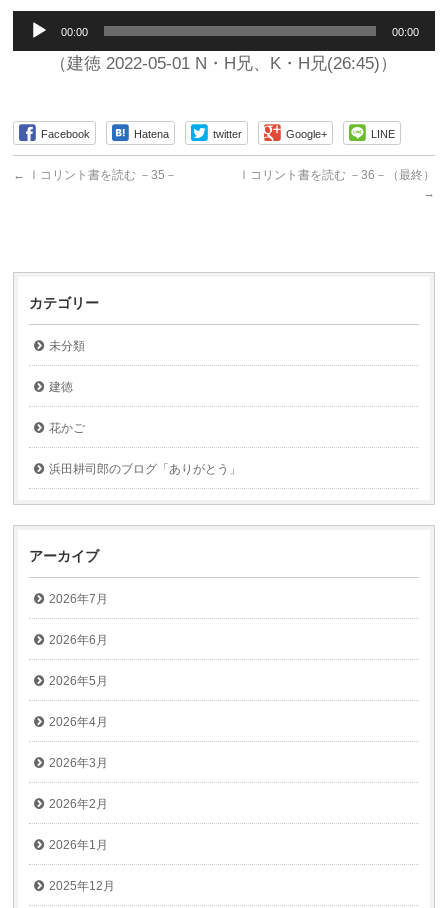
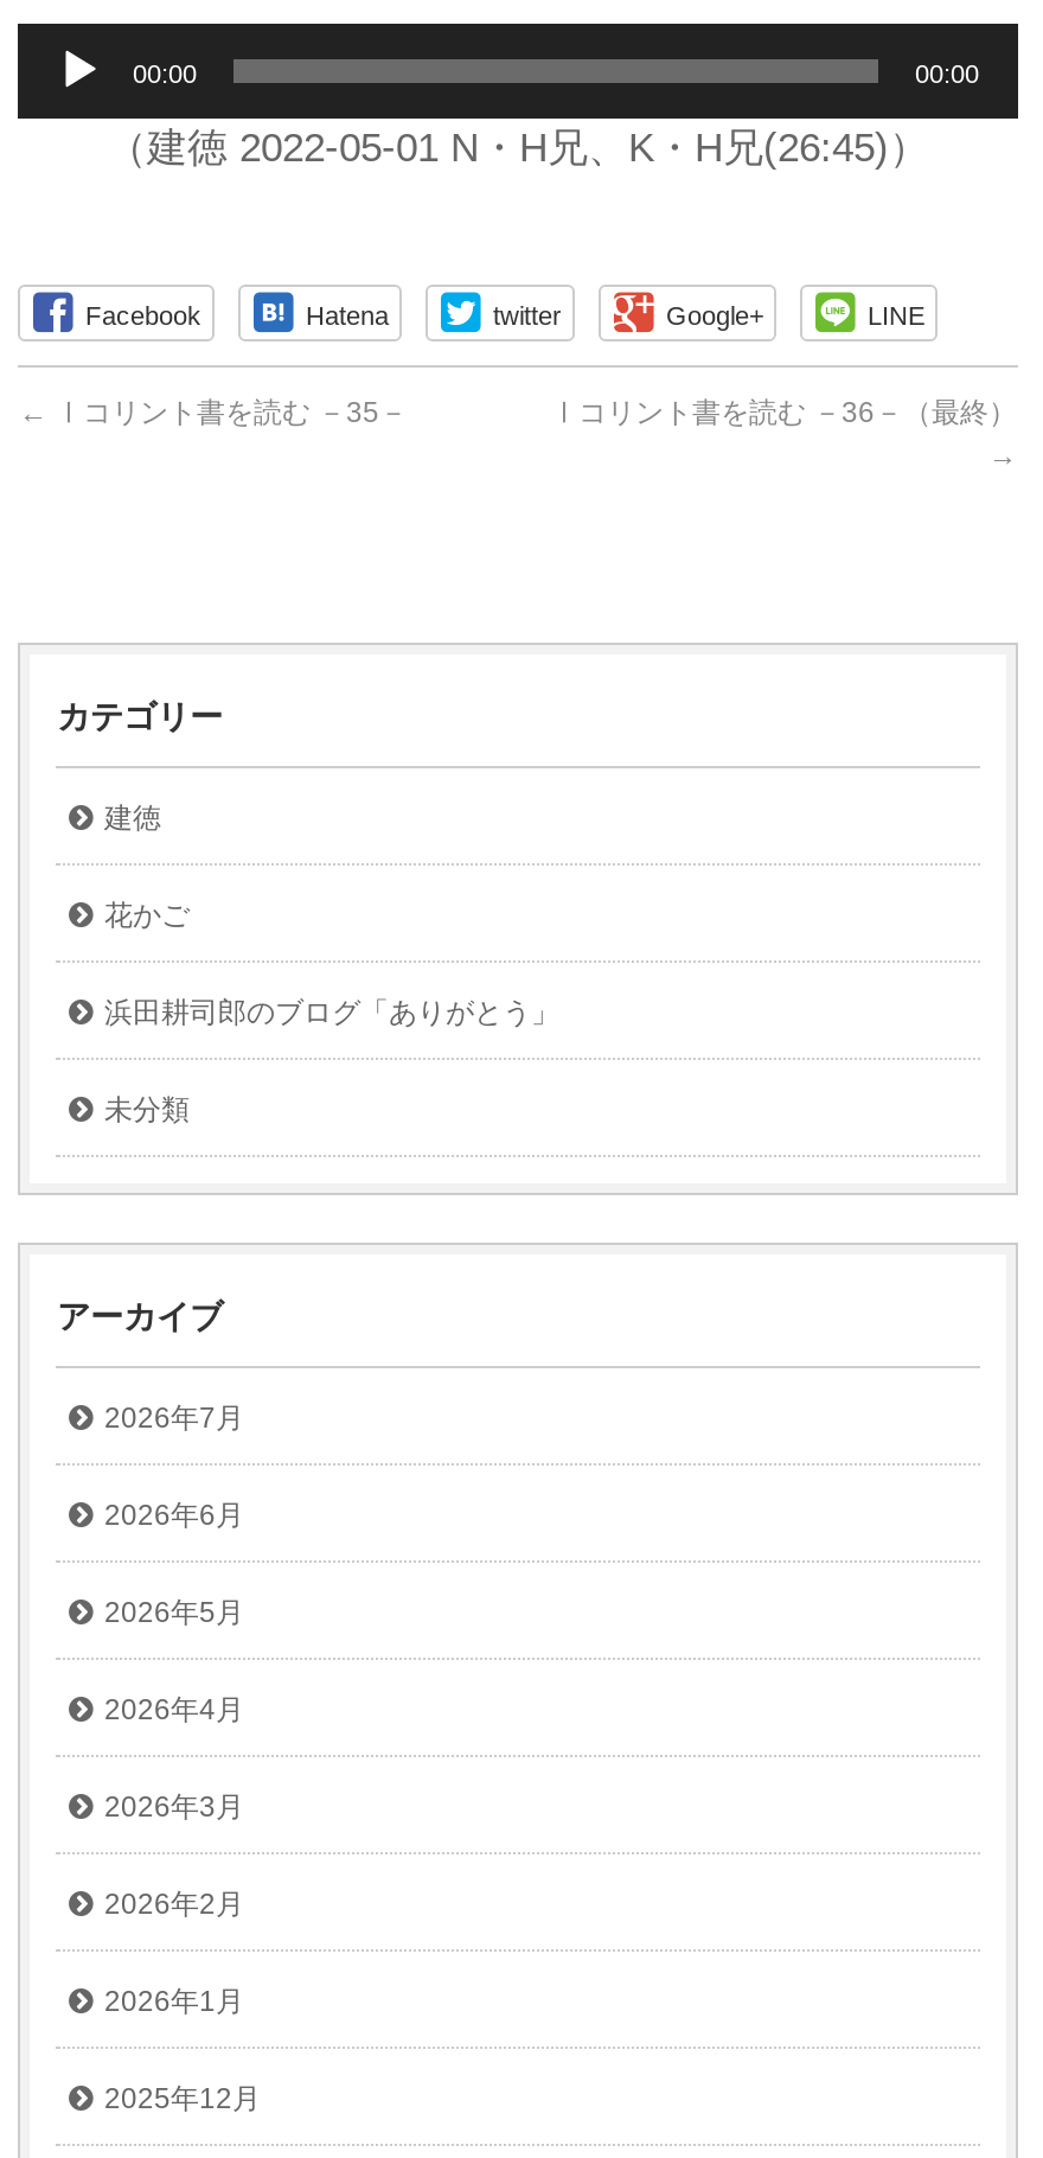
moved down: 未分類

moved up: 建徳 | 花かご | 浜田耕司郎のブログ「ありがとう」
